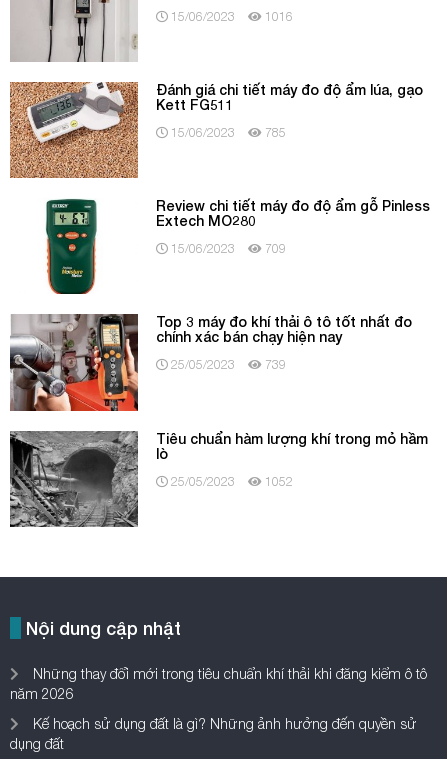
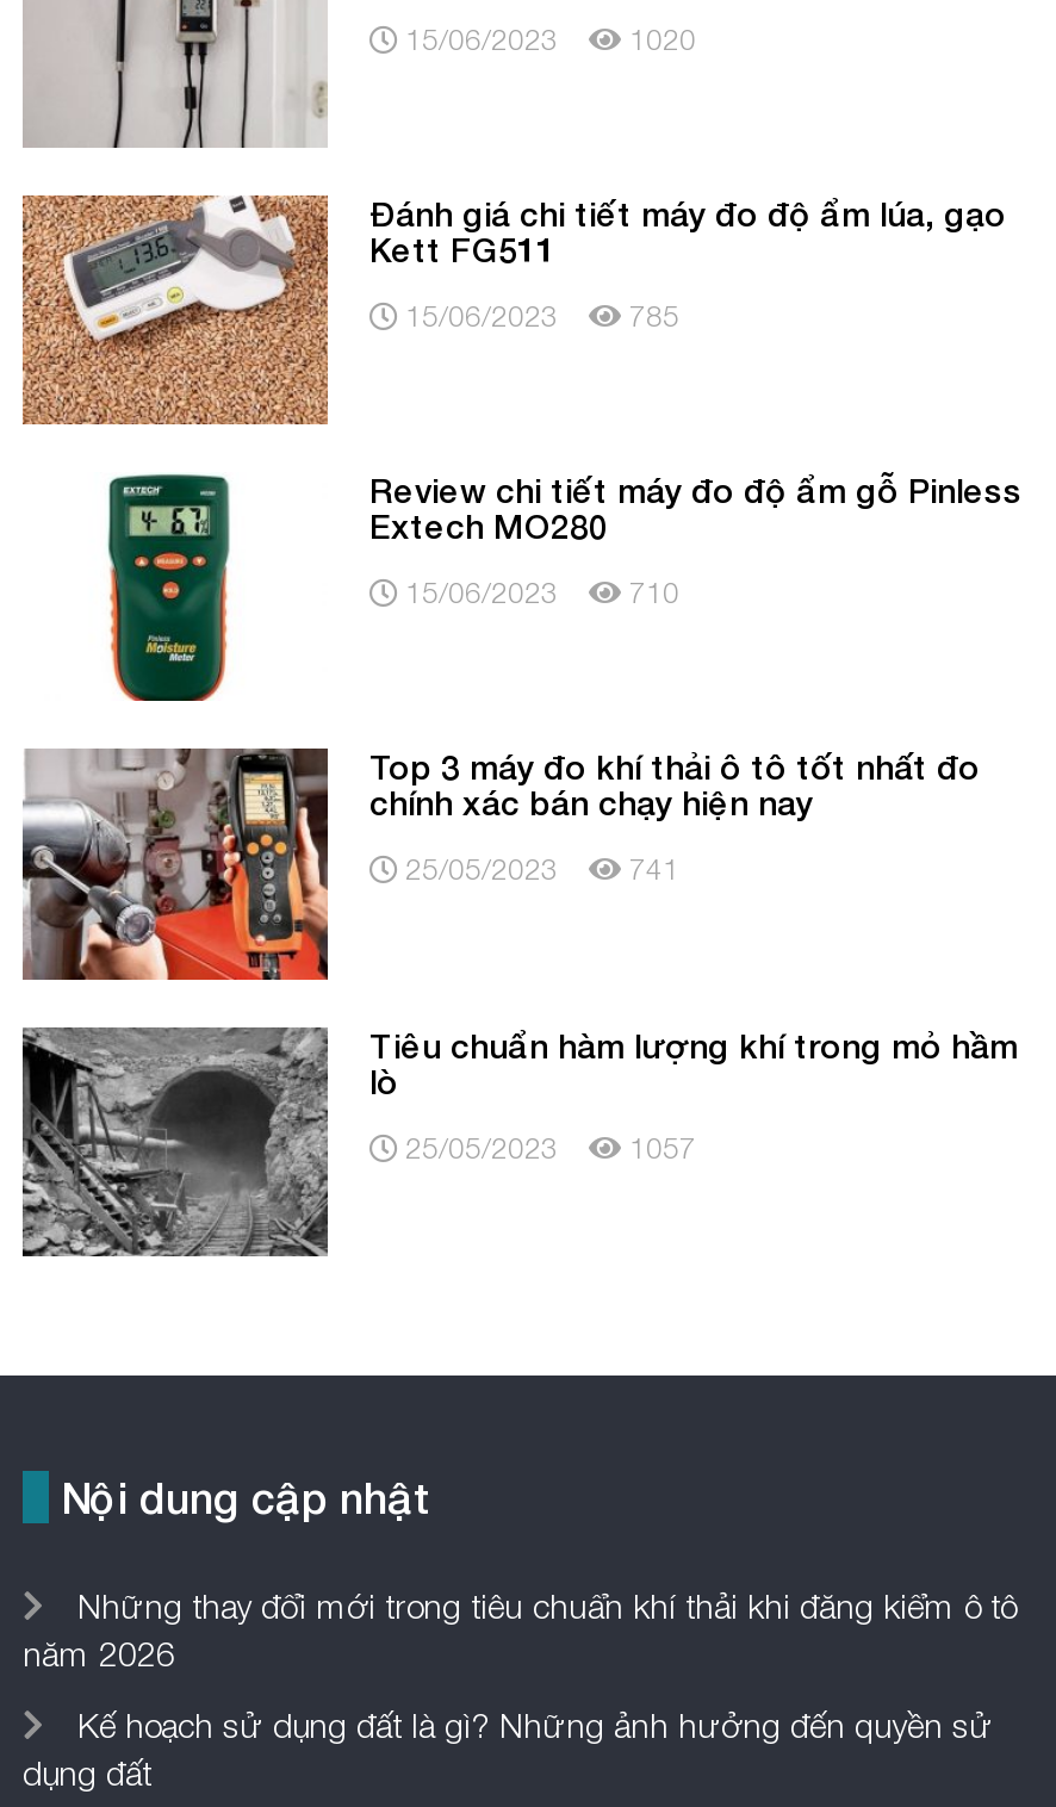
- 15/06/2023 1016
+ 15/06/2023 1020

- 15/06/2023 709
+ 15/06/2023 710

- 25/05/2023 739
+ 25/05/2023 741

- 25/05/2023 1052
+ 25/05/2023 1057
